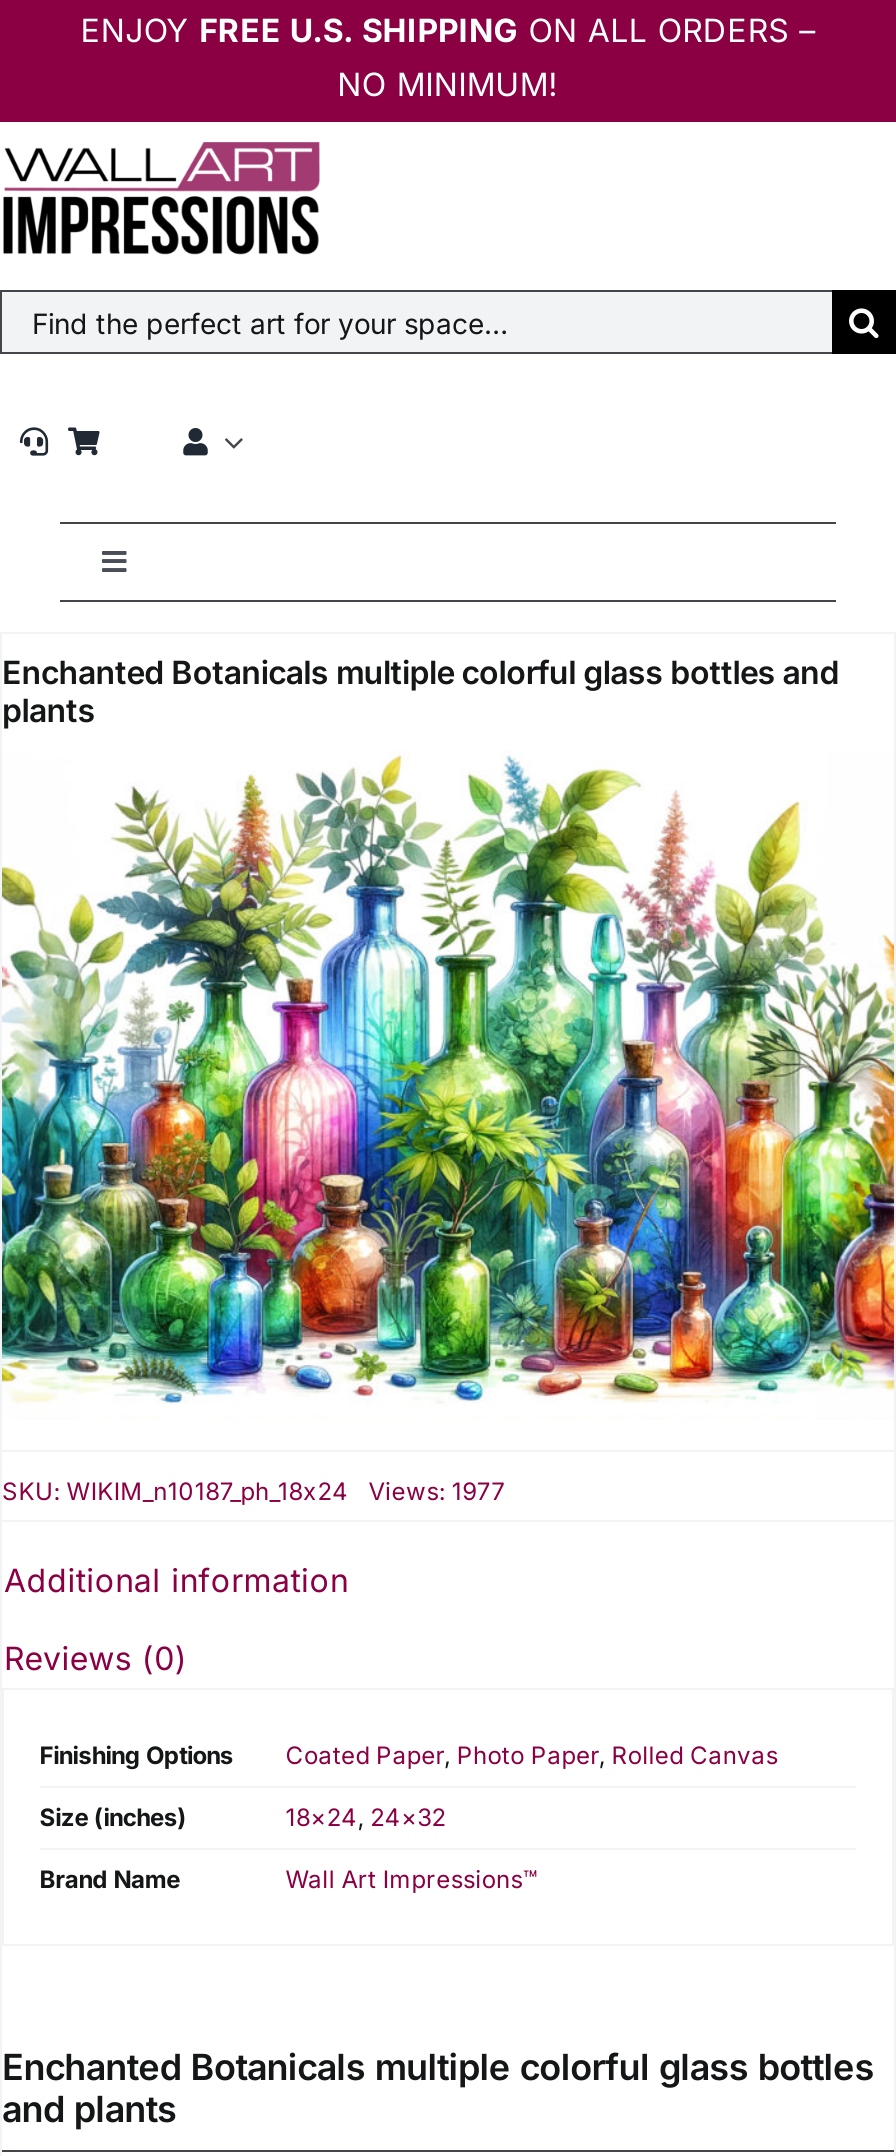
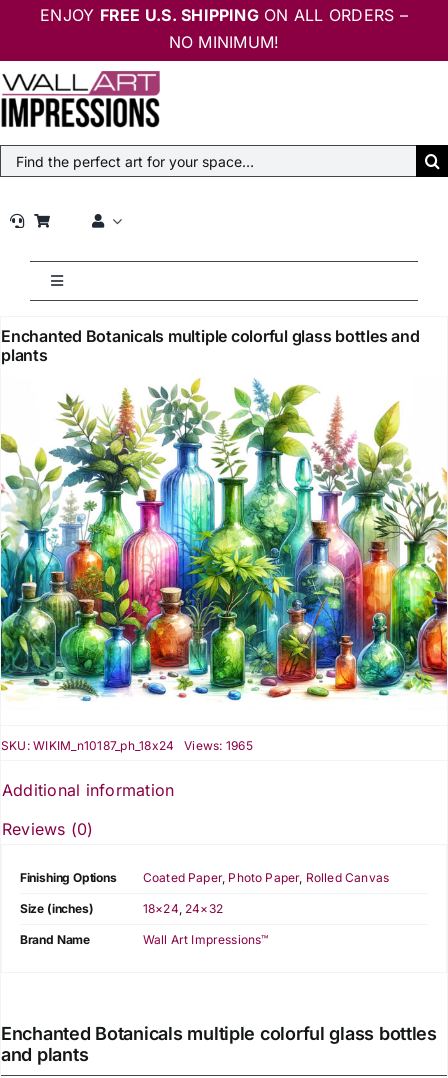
- SKU: WIKIM_n10187_ph_18x24 Views: 1977
+ SKU: WIKIM_n10187_ph_18x24 Views: 1965
